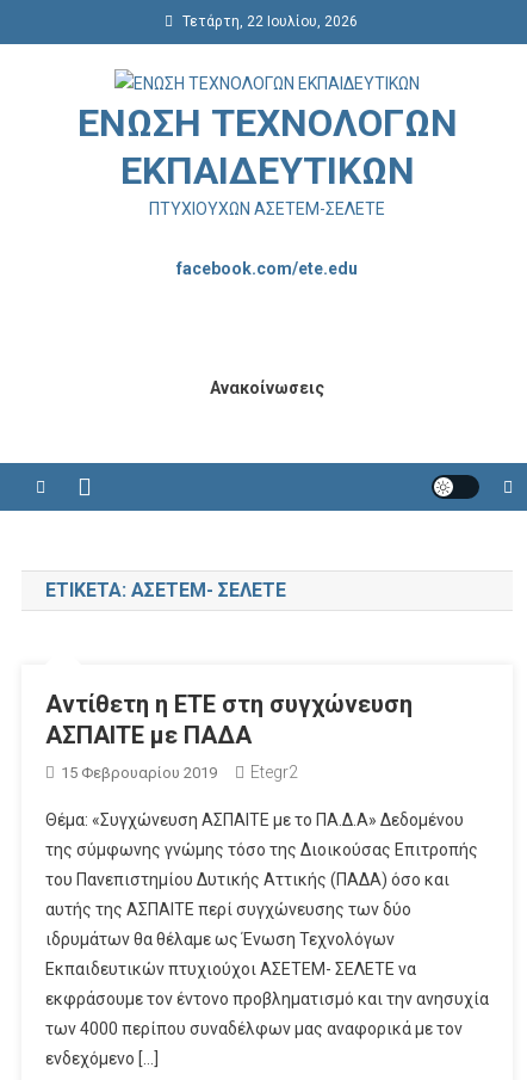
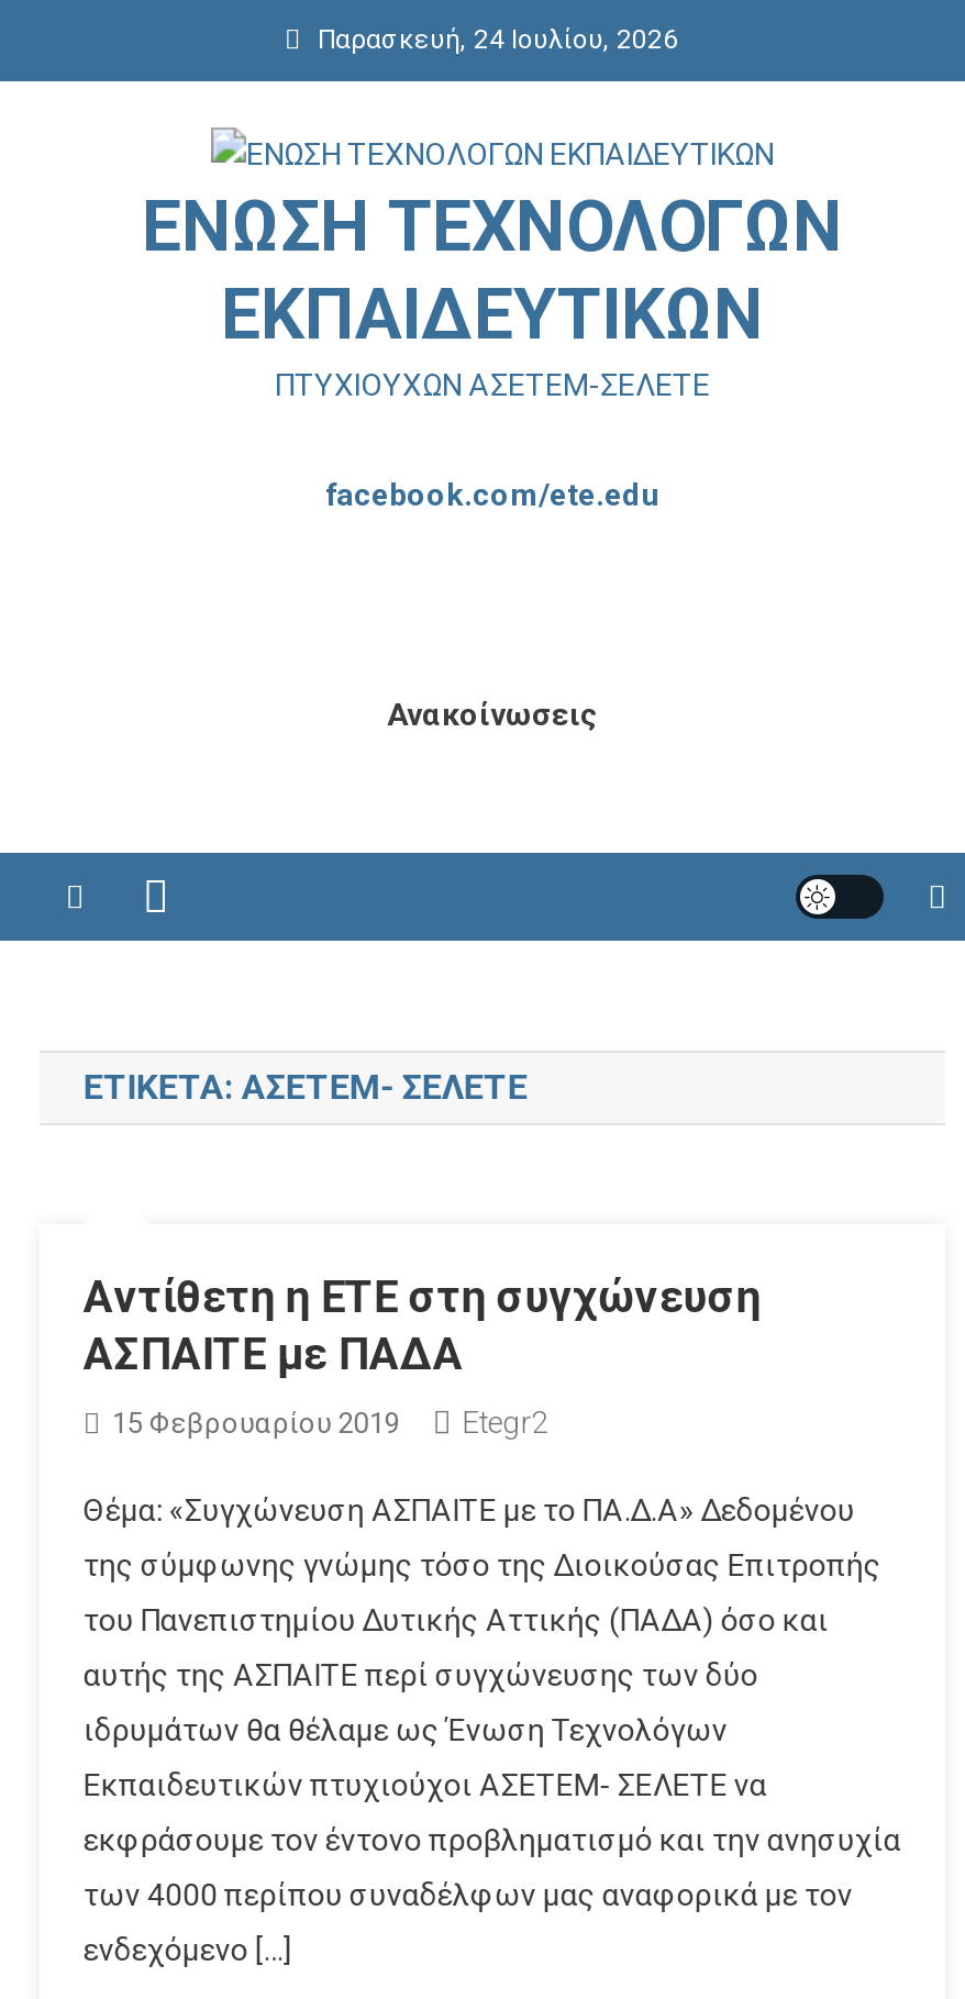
- Τετάρτη, 22 Ιουλίου, 2026
+ Παρασκευή, 24 Ιουλίου, 2026
